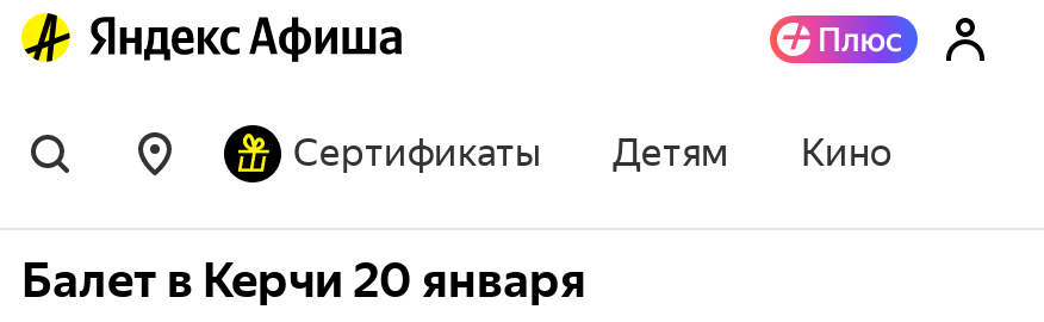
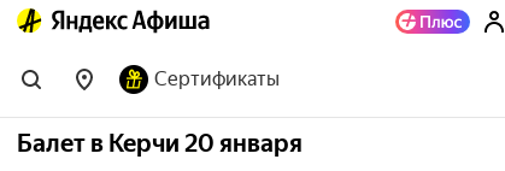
- Детям
- Кино
